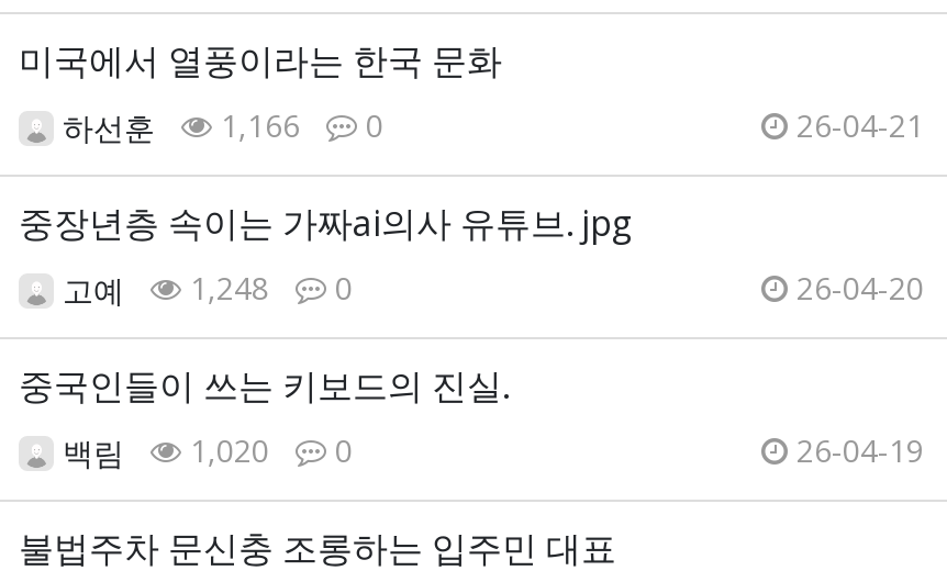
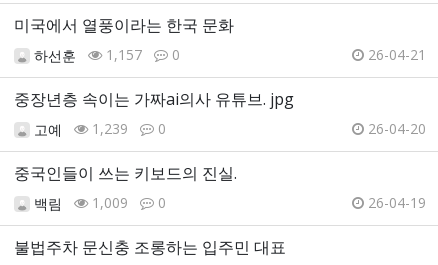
- 하선훈 1,166 0
+ 하선훈 1,157 0

- 고예 1,248 0
+ 고예 1,239 0

- 백림 1,020 0
+ 백림 1,009 0
